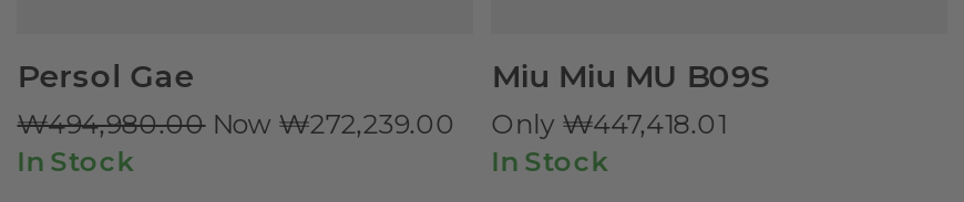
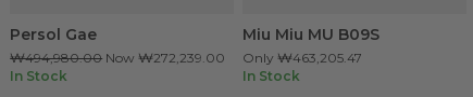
- Only ₩447,418.01
+ Only ₩463,205.47
